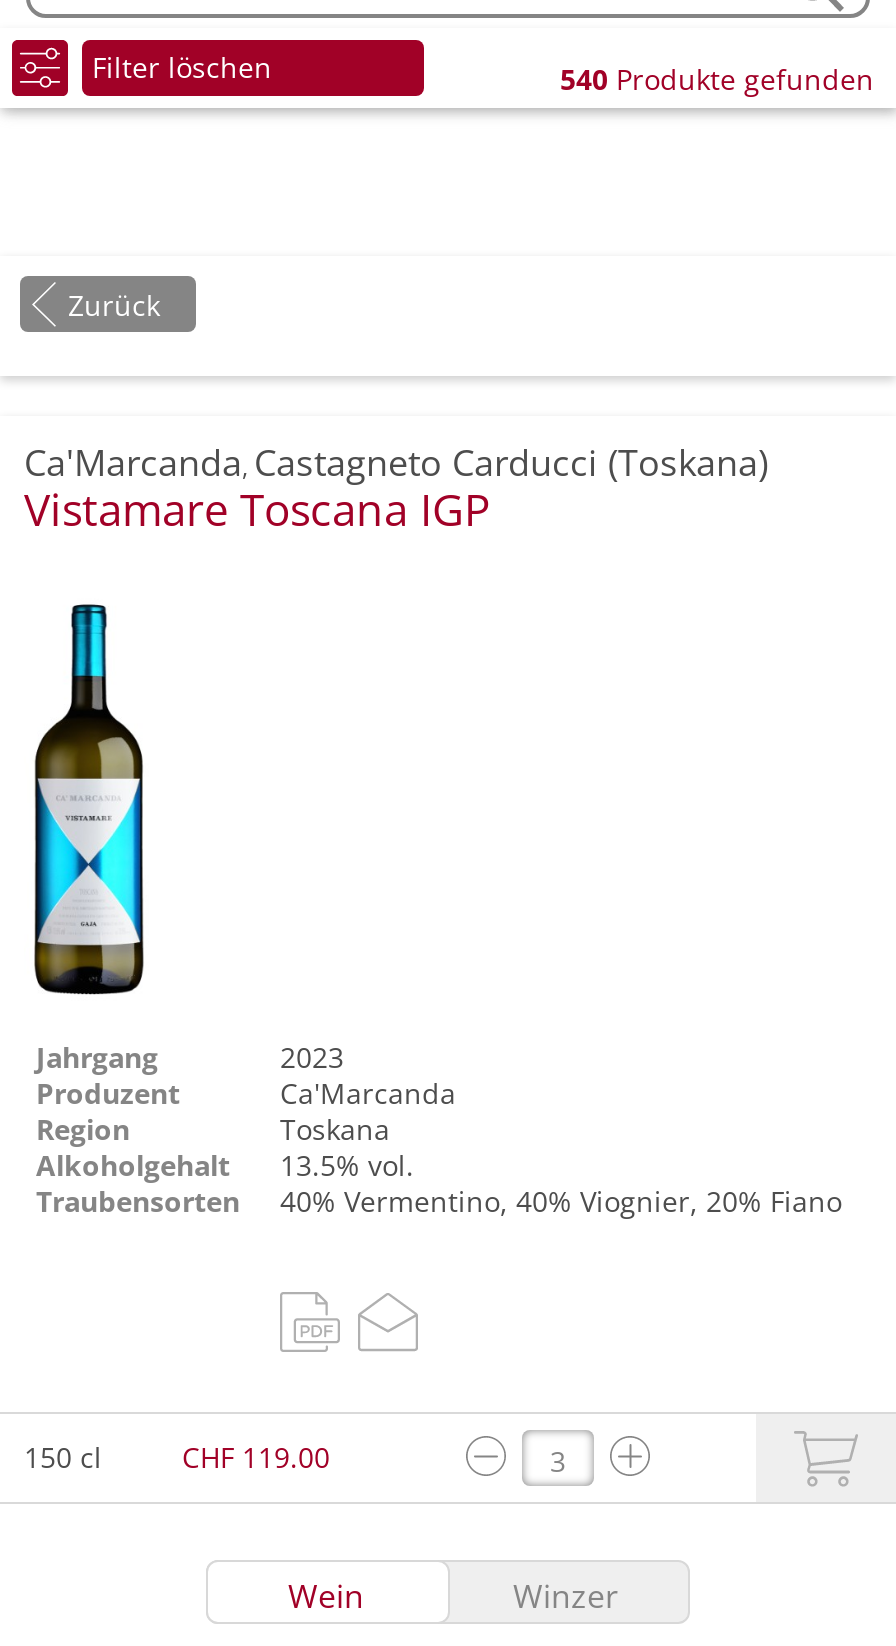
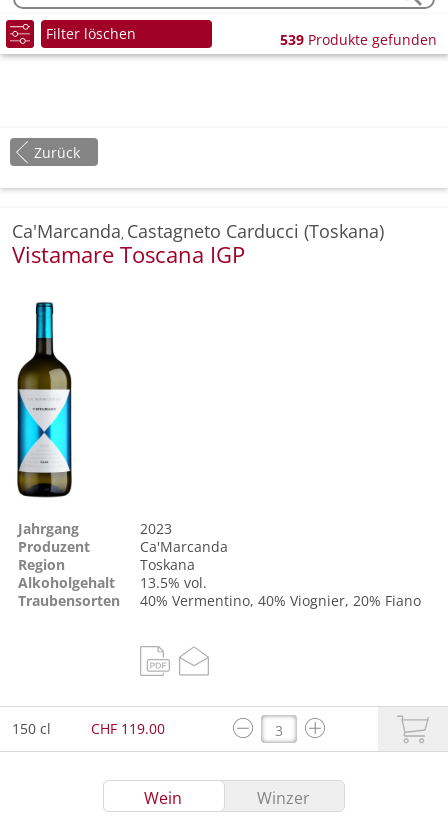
- 540 Produkte gefunden
+ 539 Produkte gefunden
